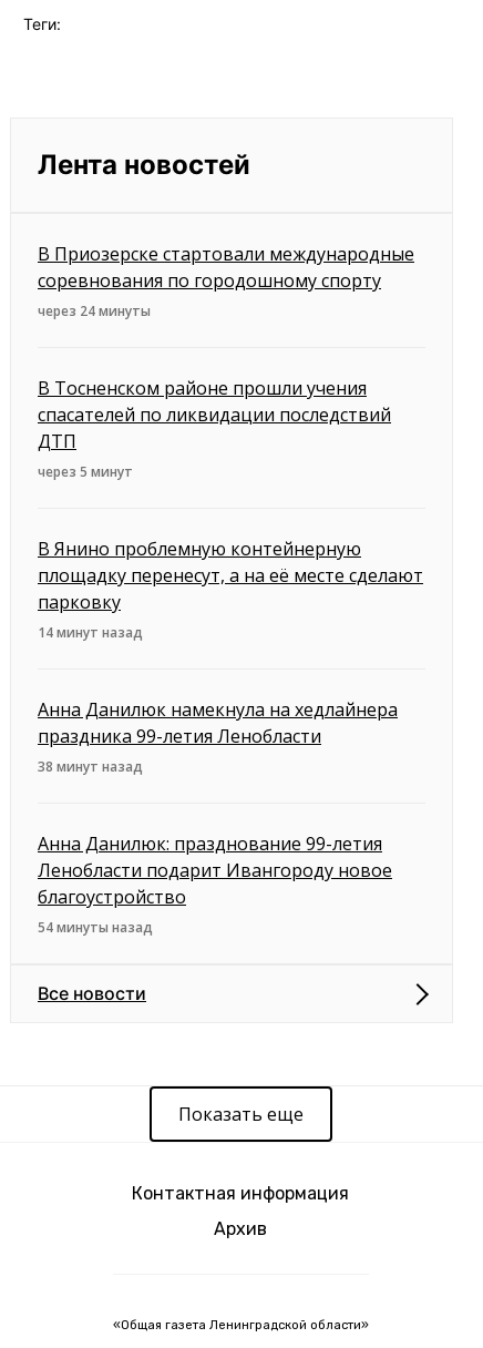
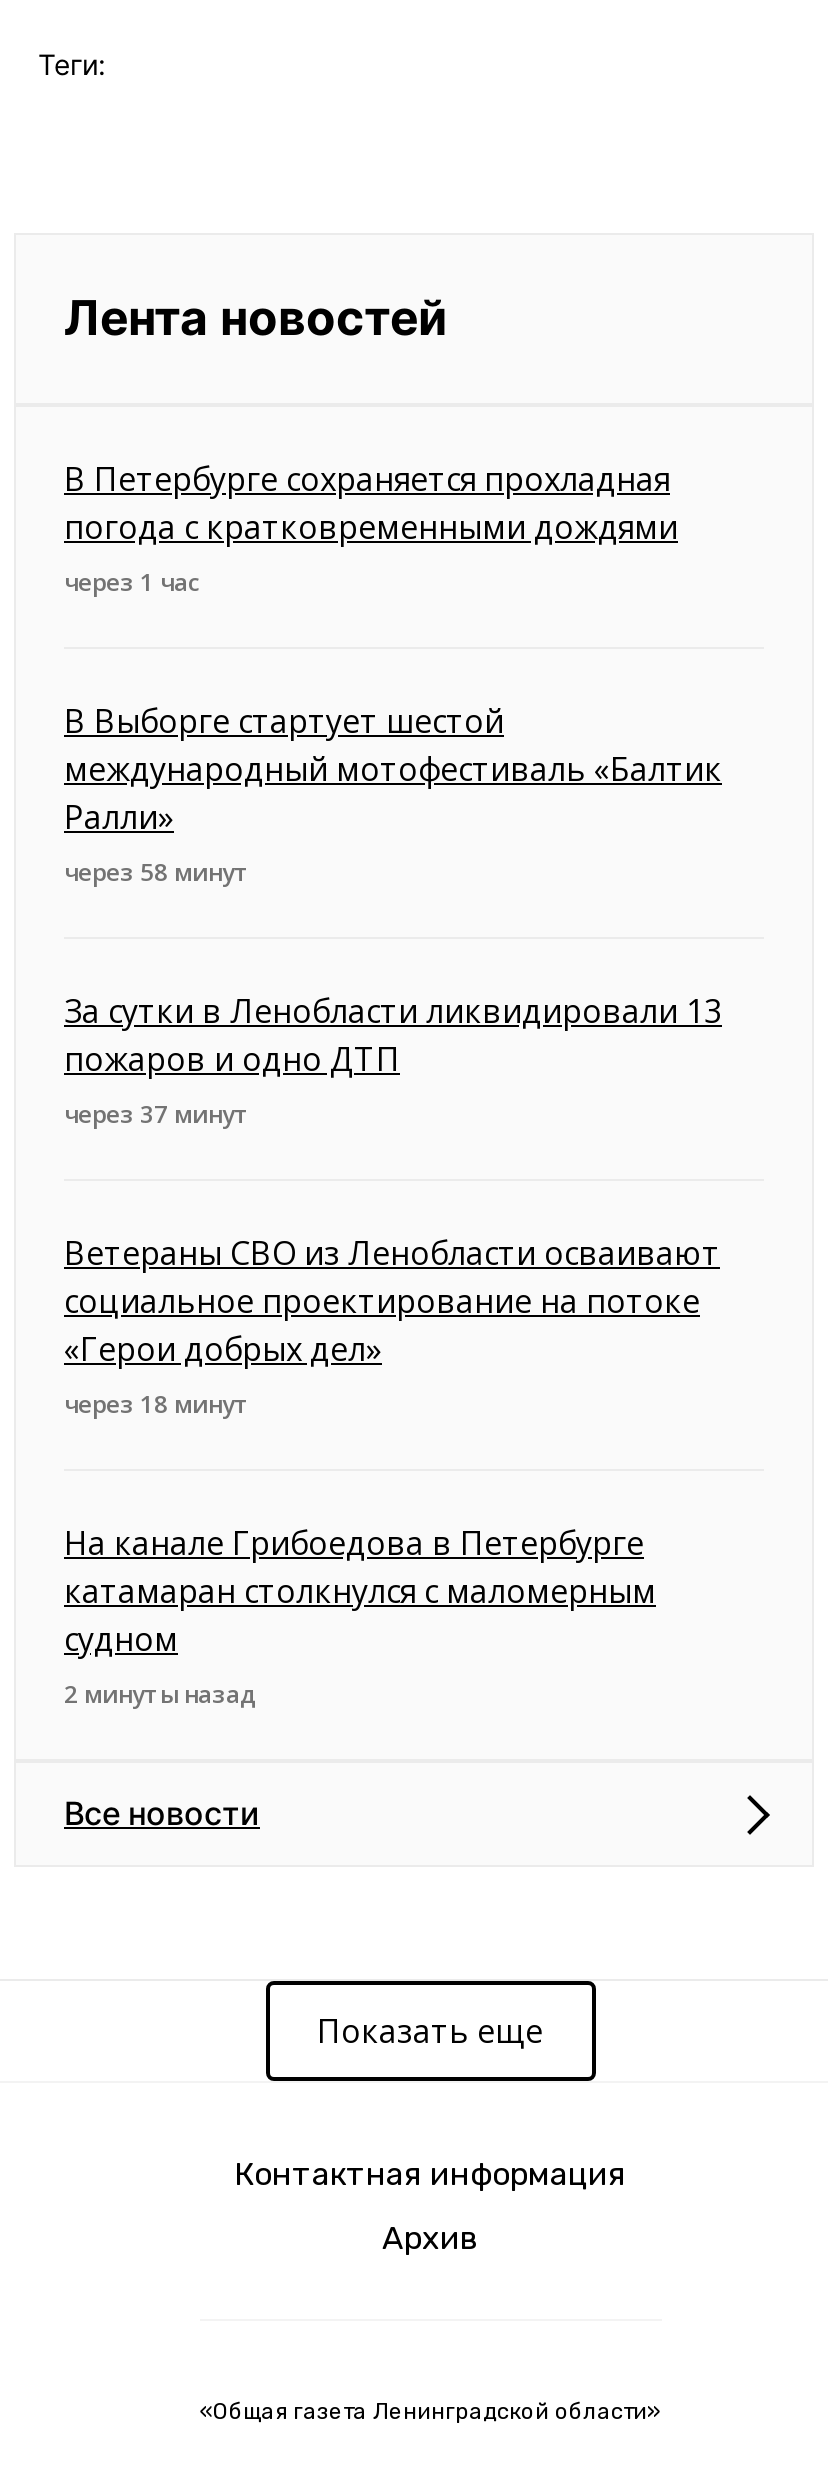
- В Приозерске стартовали международные
- соревнования по городошному спорту
- через 24 минуты
+ В Петербурге сохраняется прохладная
+ погода с кратковременными дождями
+ через 1 час

- В Тосненском районе прошли учения
- спасателей по ликвидации последствий
- ДТП
- через 5 минут
+ В Выборге стартует шестой
+ международный мотофестиваль «Балтик
+ Ралли»
+ через 58 минут

- В Янино проблемную контейнерную
- площадку перенесут, а на её месте сделают
- парковку
- 14 минут назад
+ За сутки в Ленобласти ликвидировали 13
+ пожаров и одно ДТП
+ через 37 минут

- Анна Данилюк намекнула на хедлайнера
- праздника 99-летия Ленобласти
- 38 минут назад
+ Ветераны СВО из Ленобласти осваивают
+ социальное проектирование на потоке
+ «Герои добрых дел»
+ через 18 минут

- Анна Данилюк: празднование 99-летия
- Ленобласти подарит Ивангороду новое
- благоустройство
- 54 минуты назад
+ На канале Грибоедова в Петербурге
+ катамаран столкнулся с маломерным
+ судном
+ 2 минуты назад
